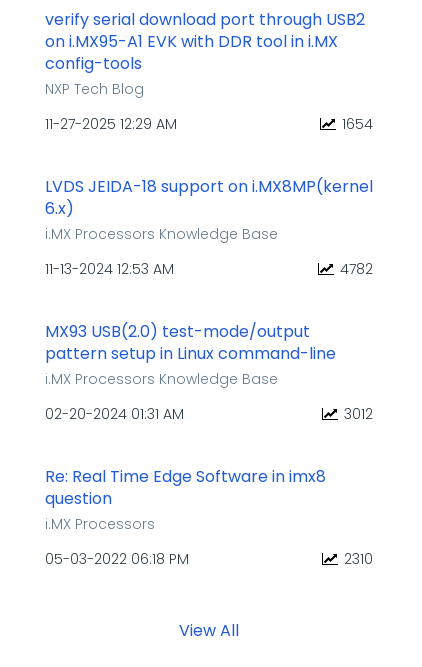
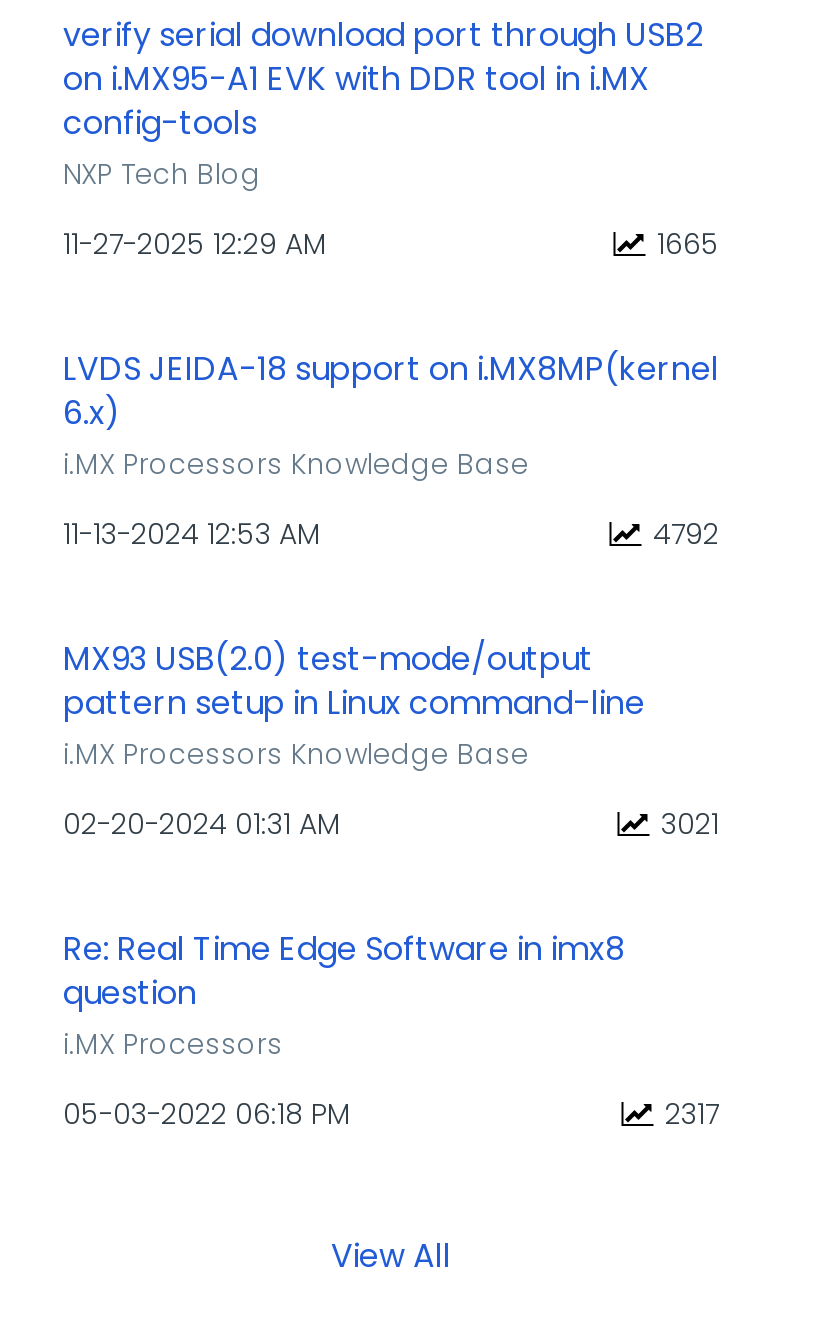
- 1654
+ 1665

- 4782
+ 4792

- 3012
+ 3021

- 2310
+ 2317
